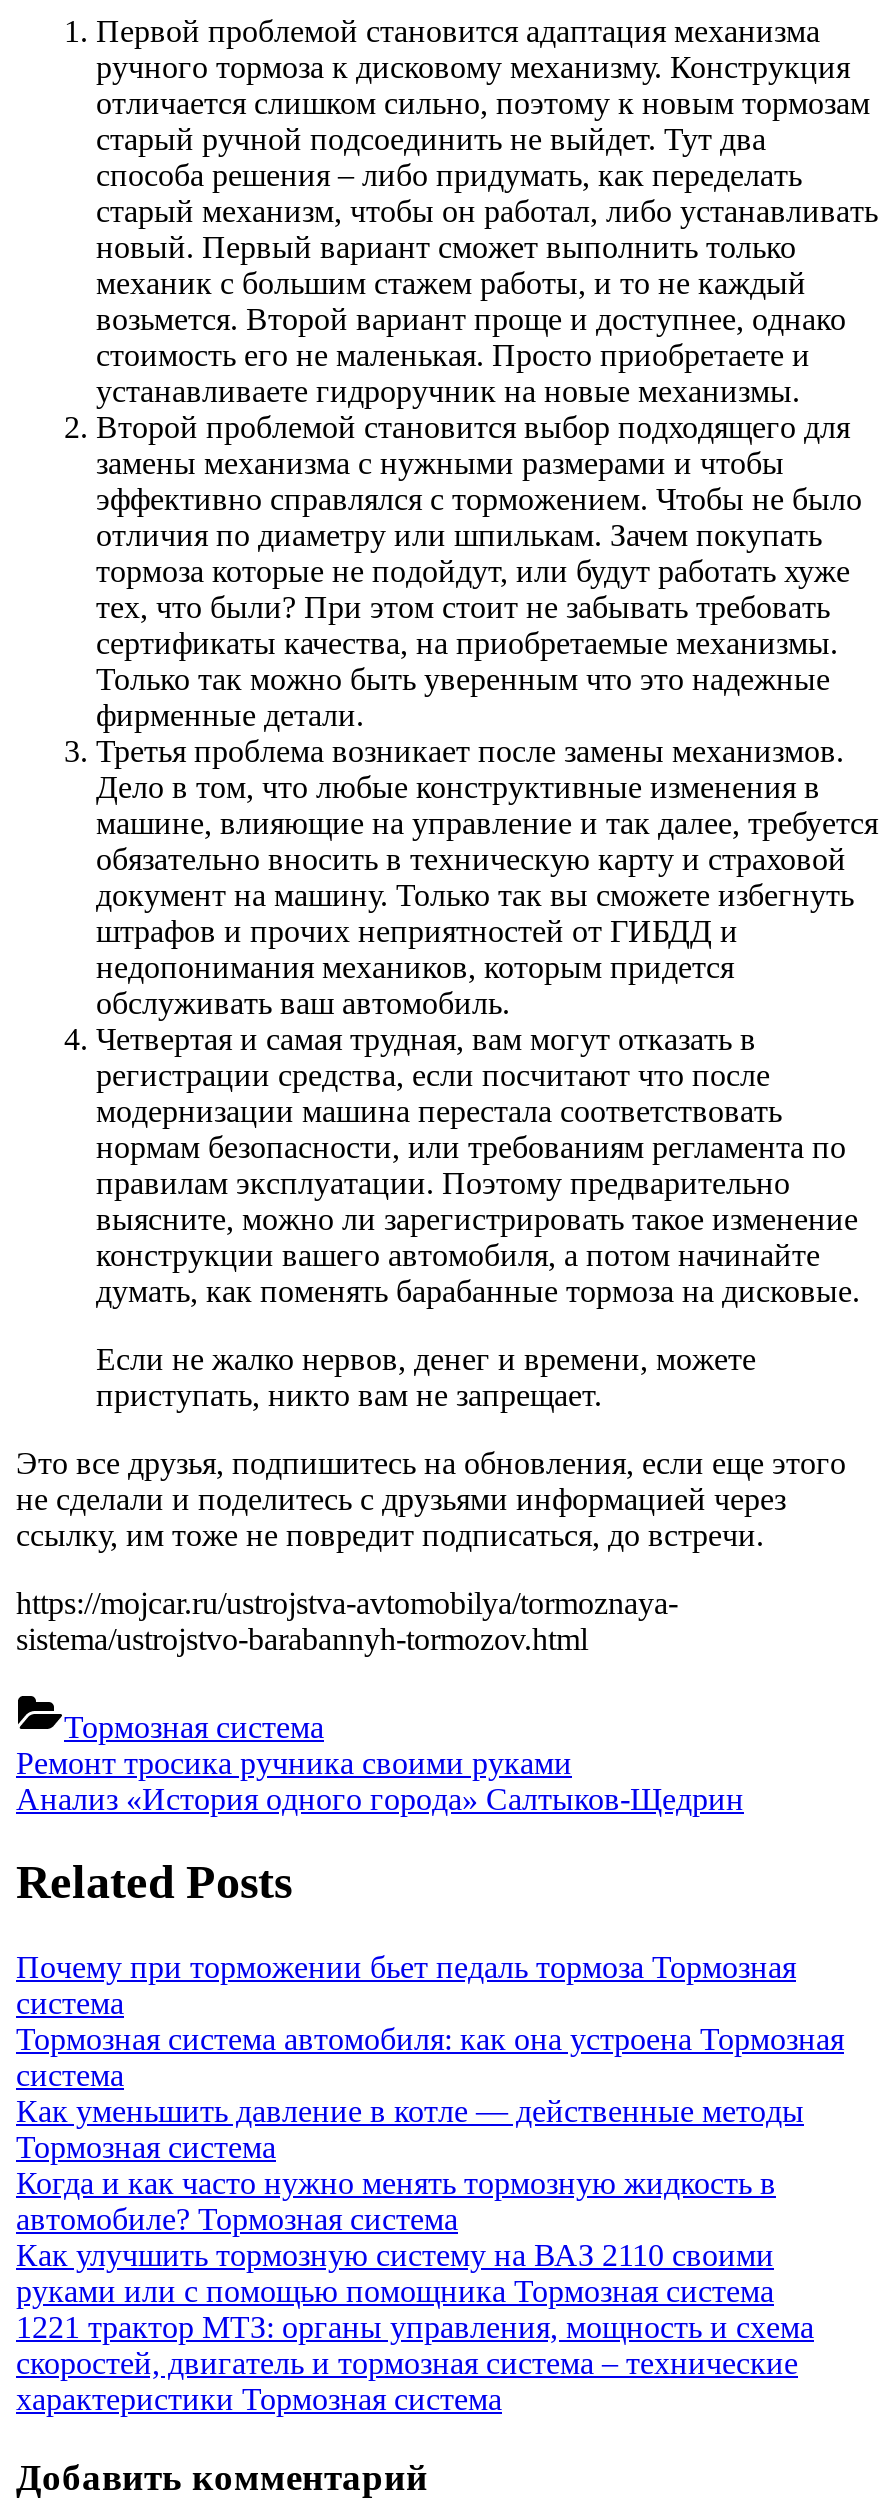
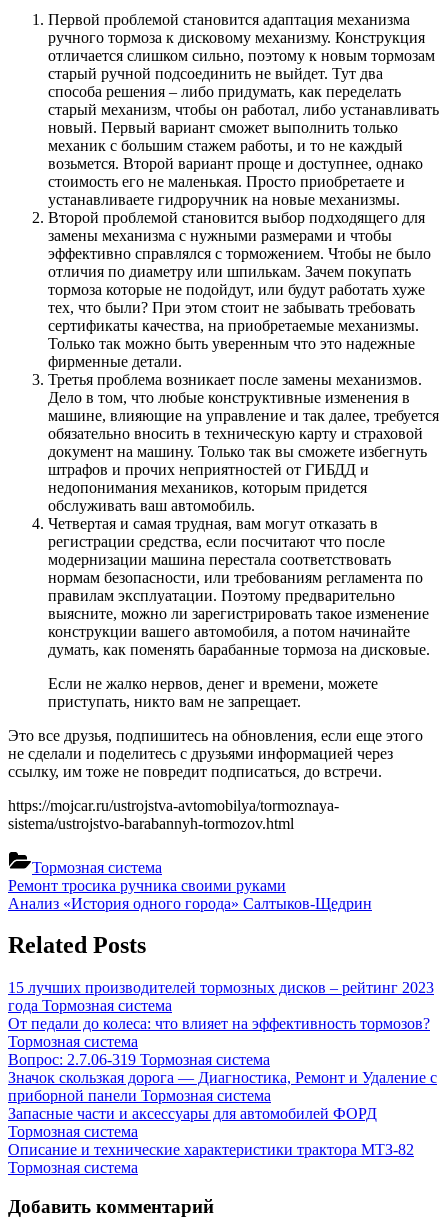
- Почему при торможении бьет педаль тормоза Тормозная
- система
- Тормозная система автомобиля: как она устроена Тормозная
- система
- Как уменьшить давление в котле — действенные методы
+ 15 лучших производителей тормозных дисков – рейтинг 2023
+ года Тормозная система
+ От педали до колеса: что влияет на эффективность тормозов?

- Когда и как часто нужно менять тормозную жидкость в
- автомобиле? Тормозная система
- Как улучшить тормозную систему на ВАЗ 2110 своими
- руками или с помощью помощника Тормозная система
- 1221 трактор МТЗ: органы управления, мощность и схема
- скоростей, двигатель и тормозная система – технические
- характеристики Тормозная система
+ Вопрос: 2.7.06-319 Тормозная система
+ Значок скользкая дорога — Диагностика, Ремонт и Удаление с
+ приборной панели Тормозная система
+ Запасные части и аксессуары для автомобилей ФОРД
+ Тормозная система
+ Описание и технические характеристики трактора МТЗ-82
+ Тормозная система
